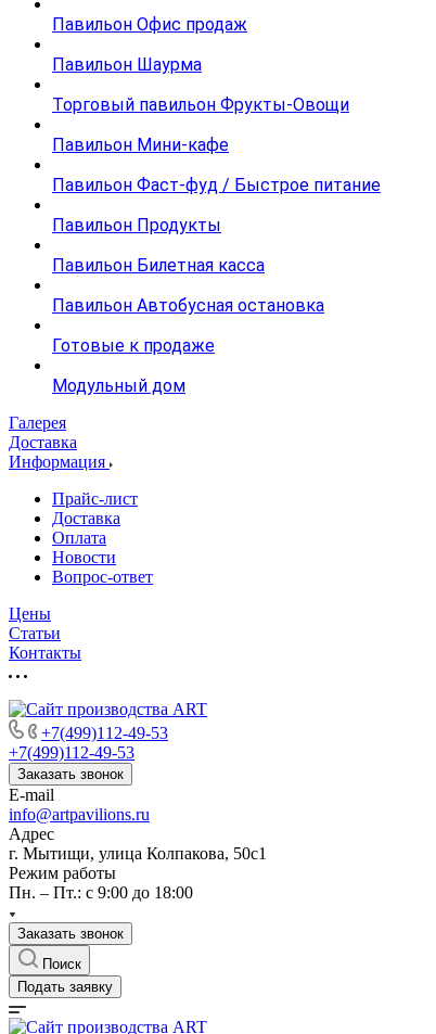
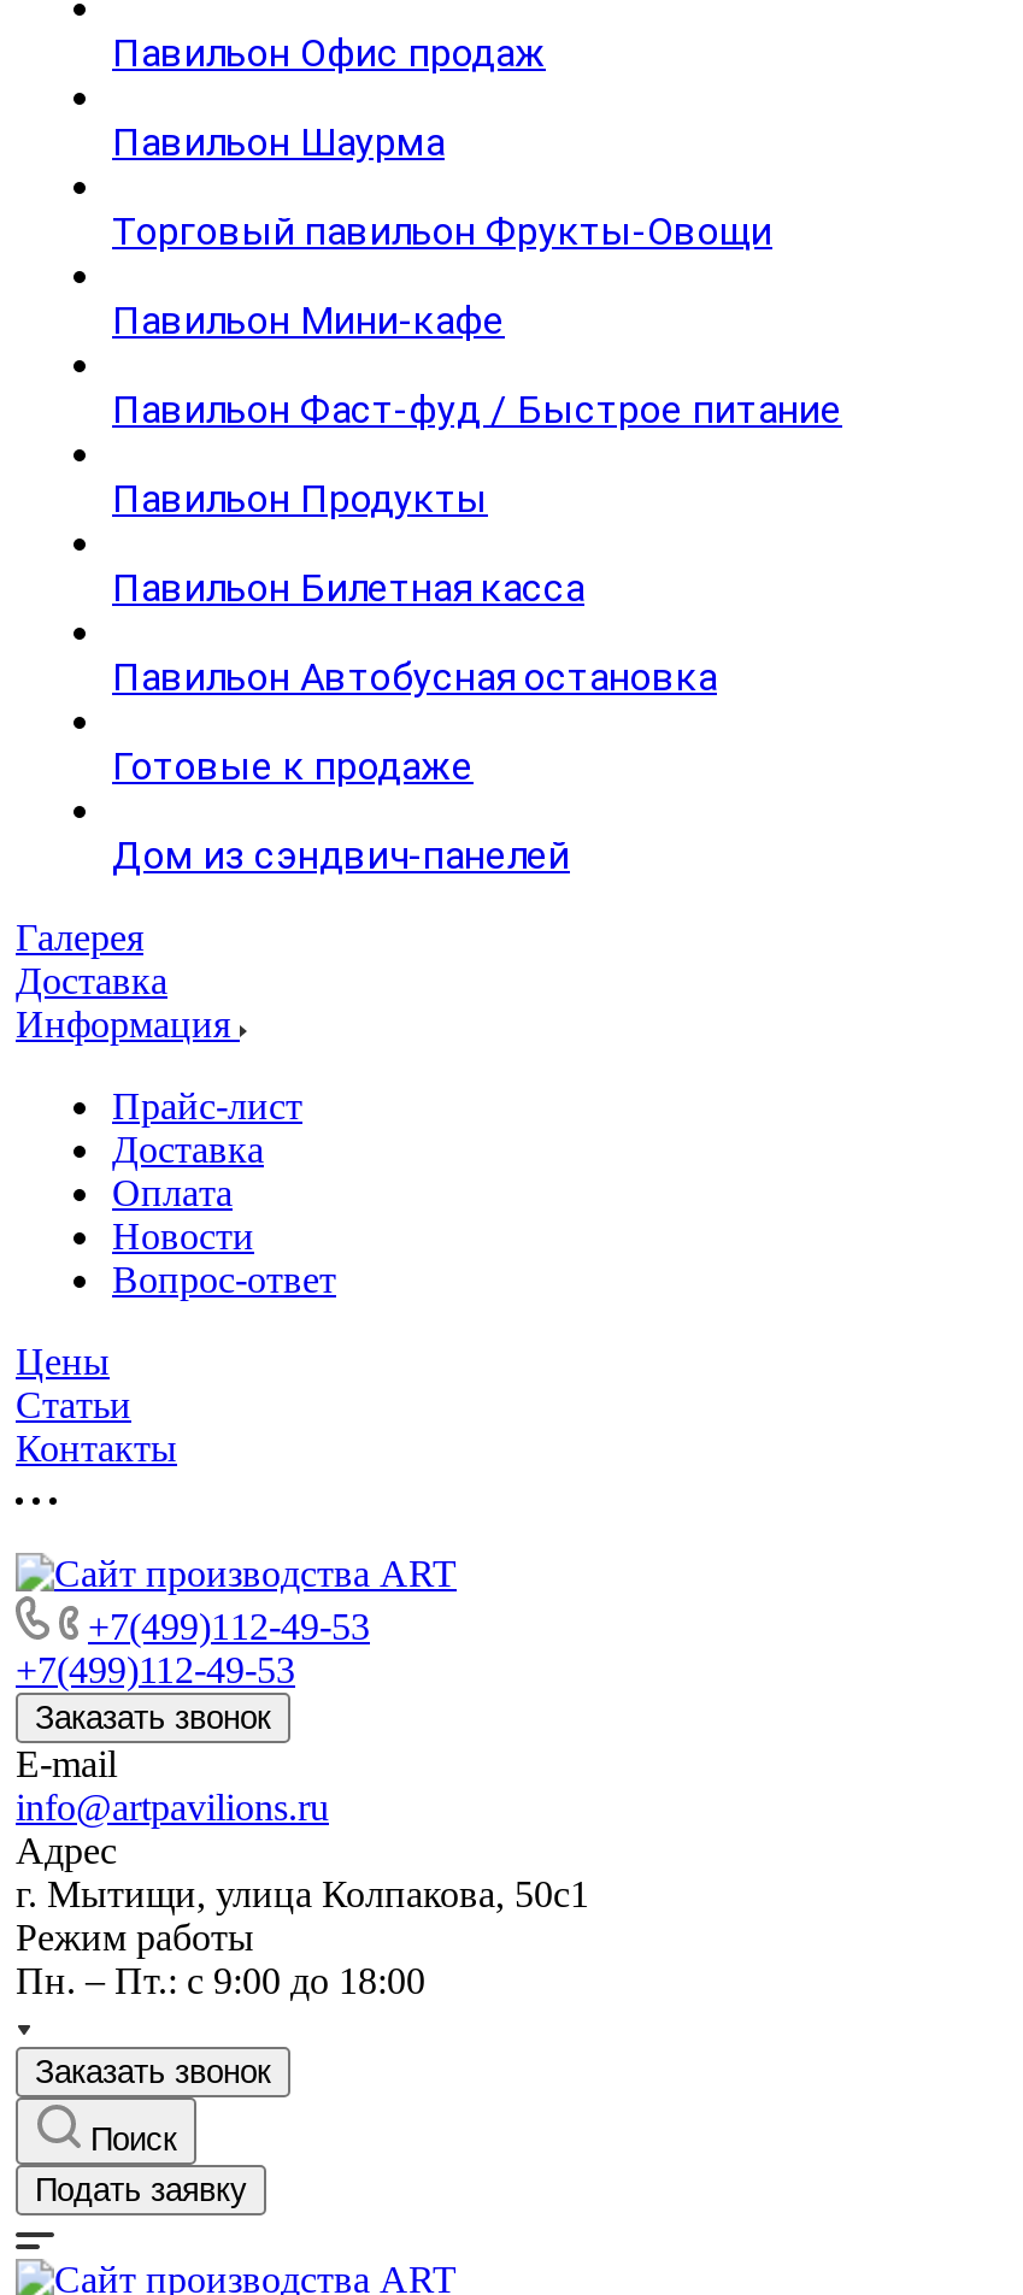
- Модульный дом
+ Дом из сэндвич-панелей
